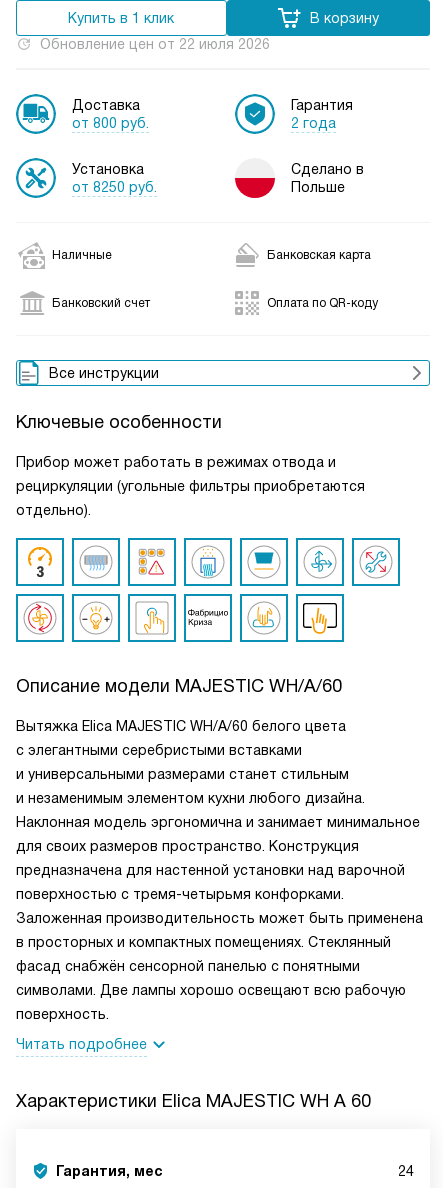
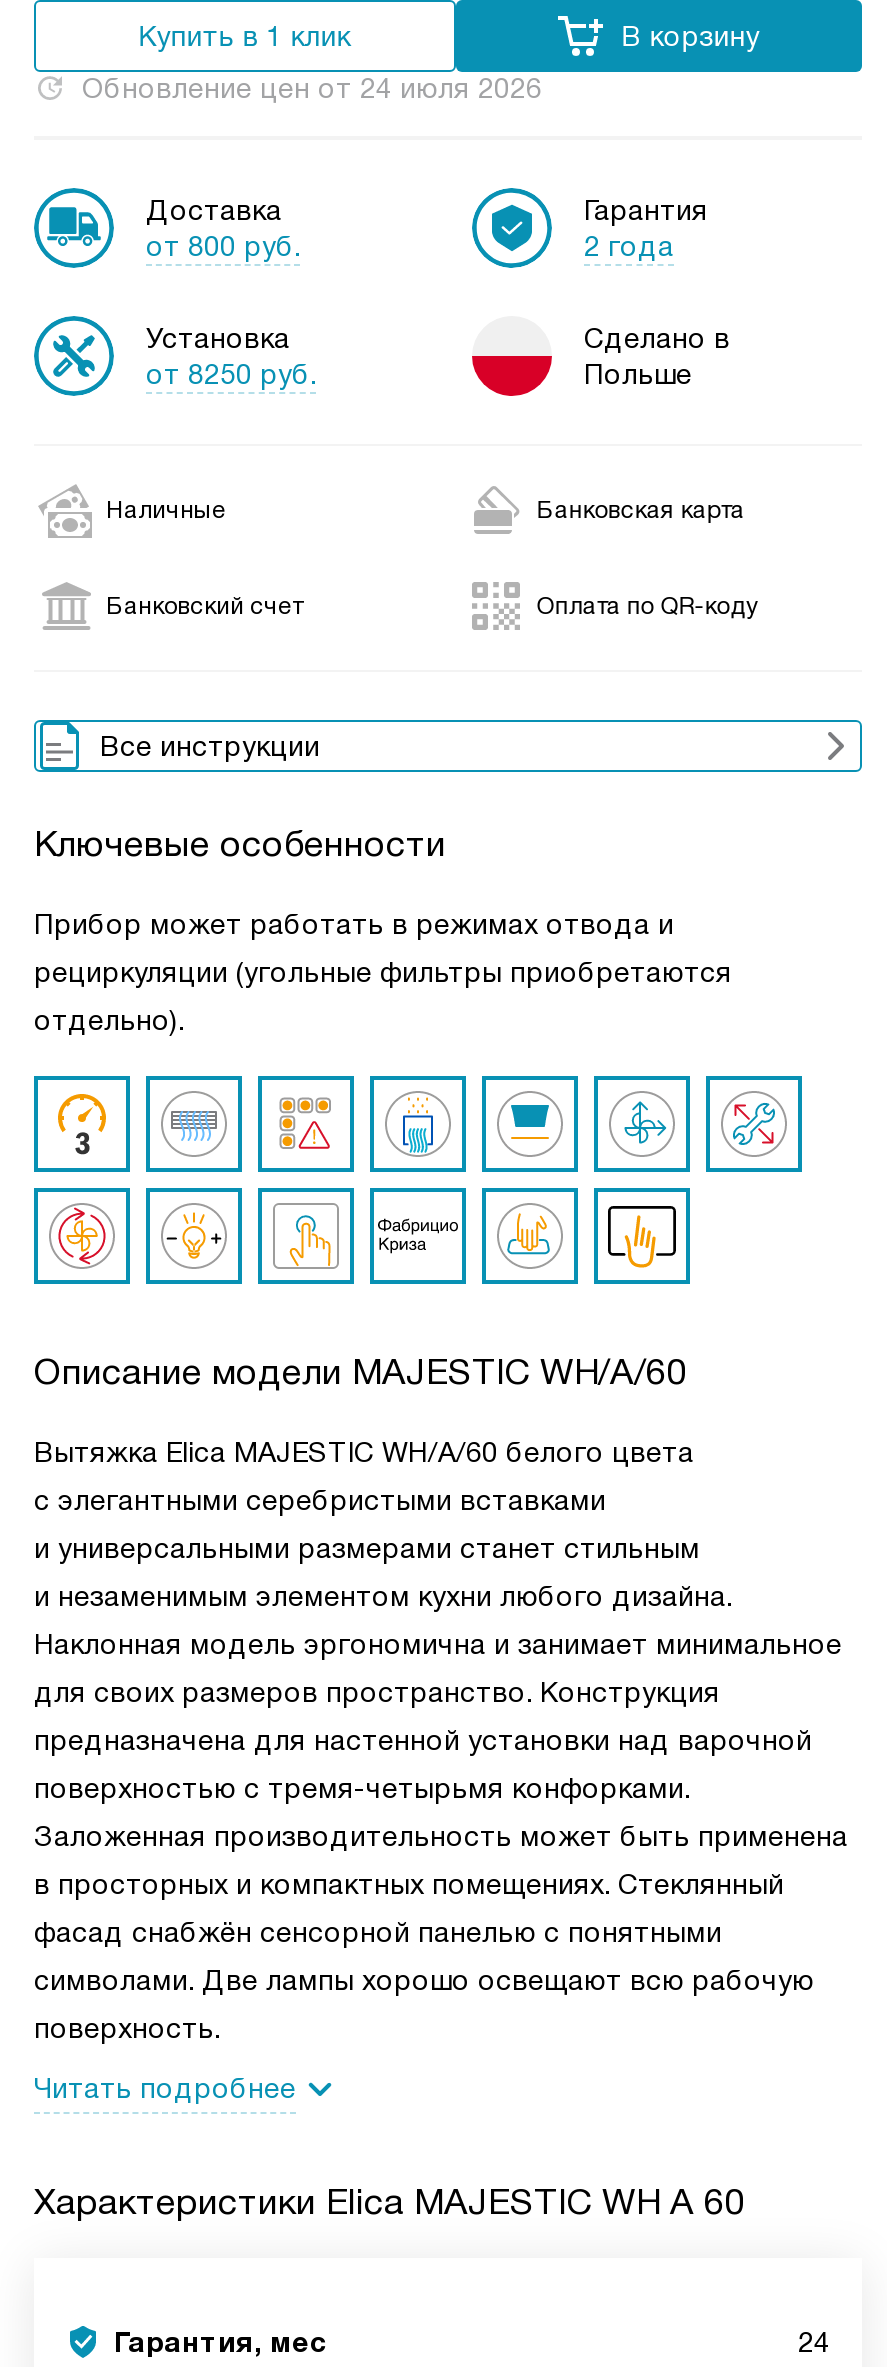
- Обновление цен от22 июля 2026
+ Обновление цен от24 июля 2026
